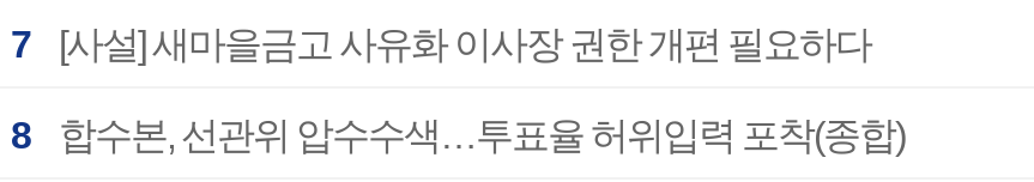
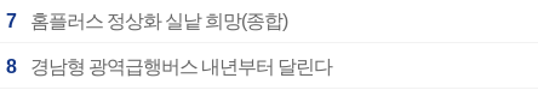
- [사설] 새마을금고 사유화 이사장 권한 개편 필요하다
+ 홈플러스 정상화 실낱 희망(종합)

- 합수본, 선관위 압수수색…투표율 허위입력 포착(종합)
+ 경남형 광역급행버스 내년부터 달린다
